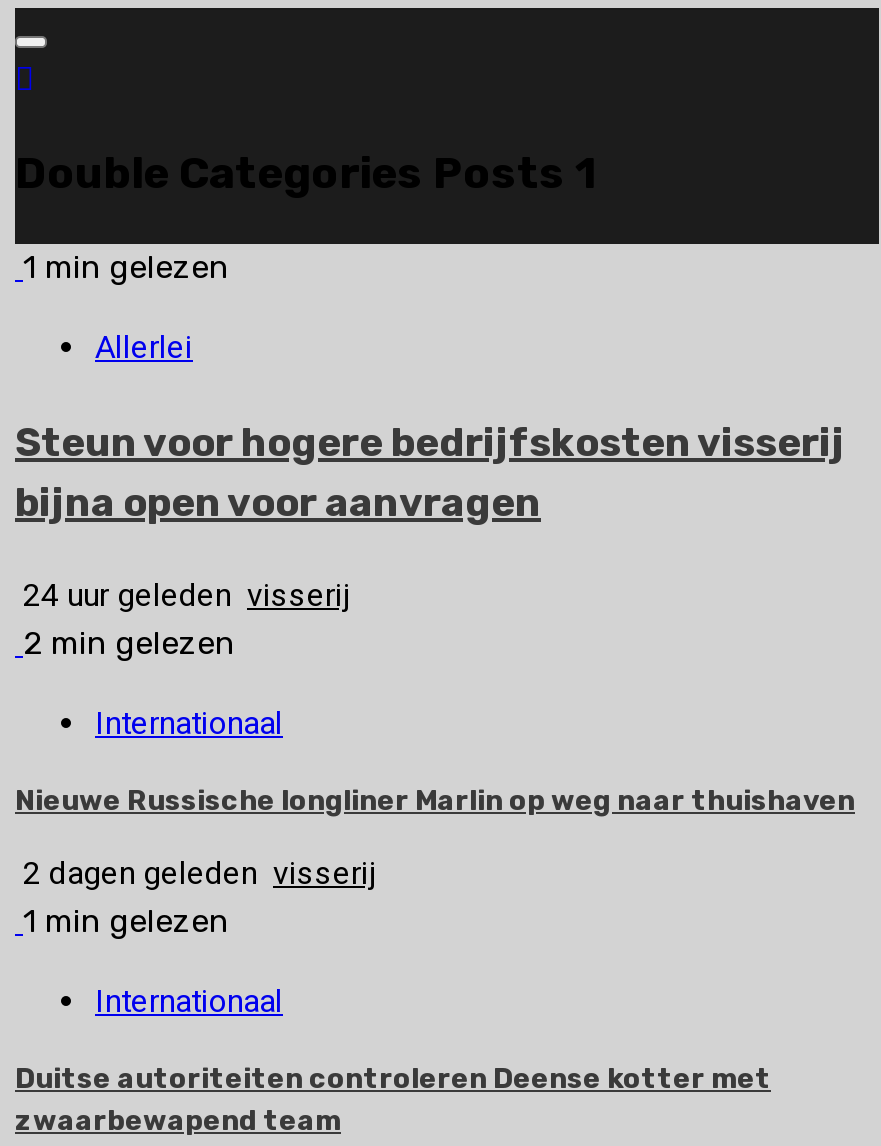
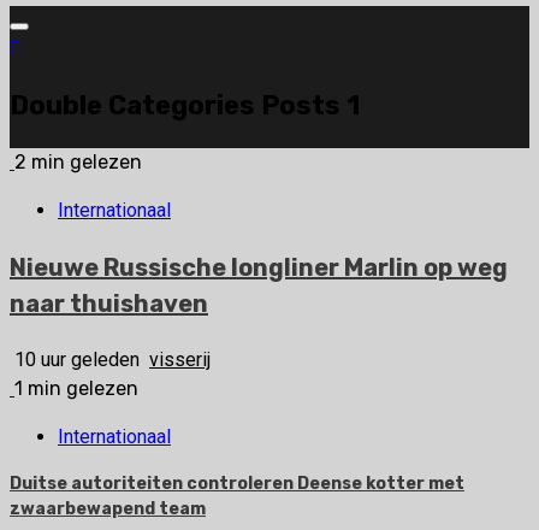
- 1 min gelezen
- Allerlei
- Steun voor hogere bedrijfskosten visserij
- bijna open voor aanvragen
- 24 uur geleden visserij

moved up: 2 min gelezen | Internationaal

- 2 dagen geleden visserij
+ 10 uur geleden visserij
